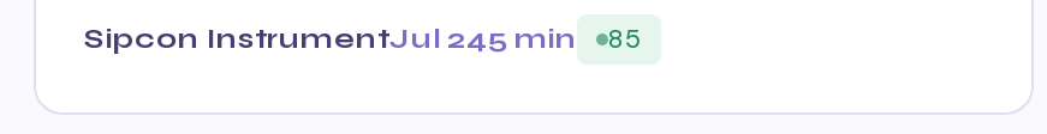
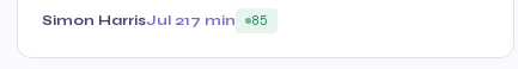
- Sipcon InstrumentJul 245 min
+ Simon HarrisJul 217 min
